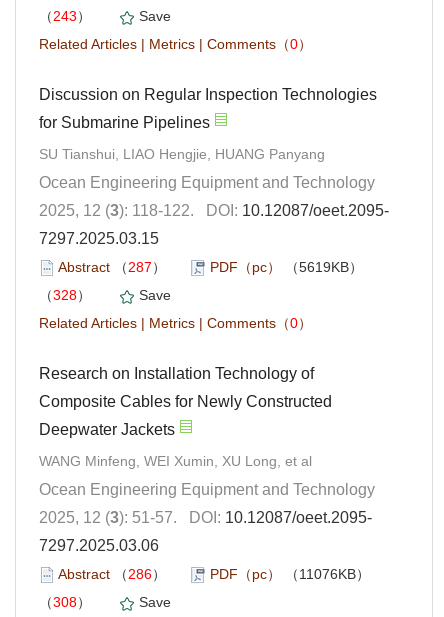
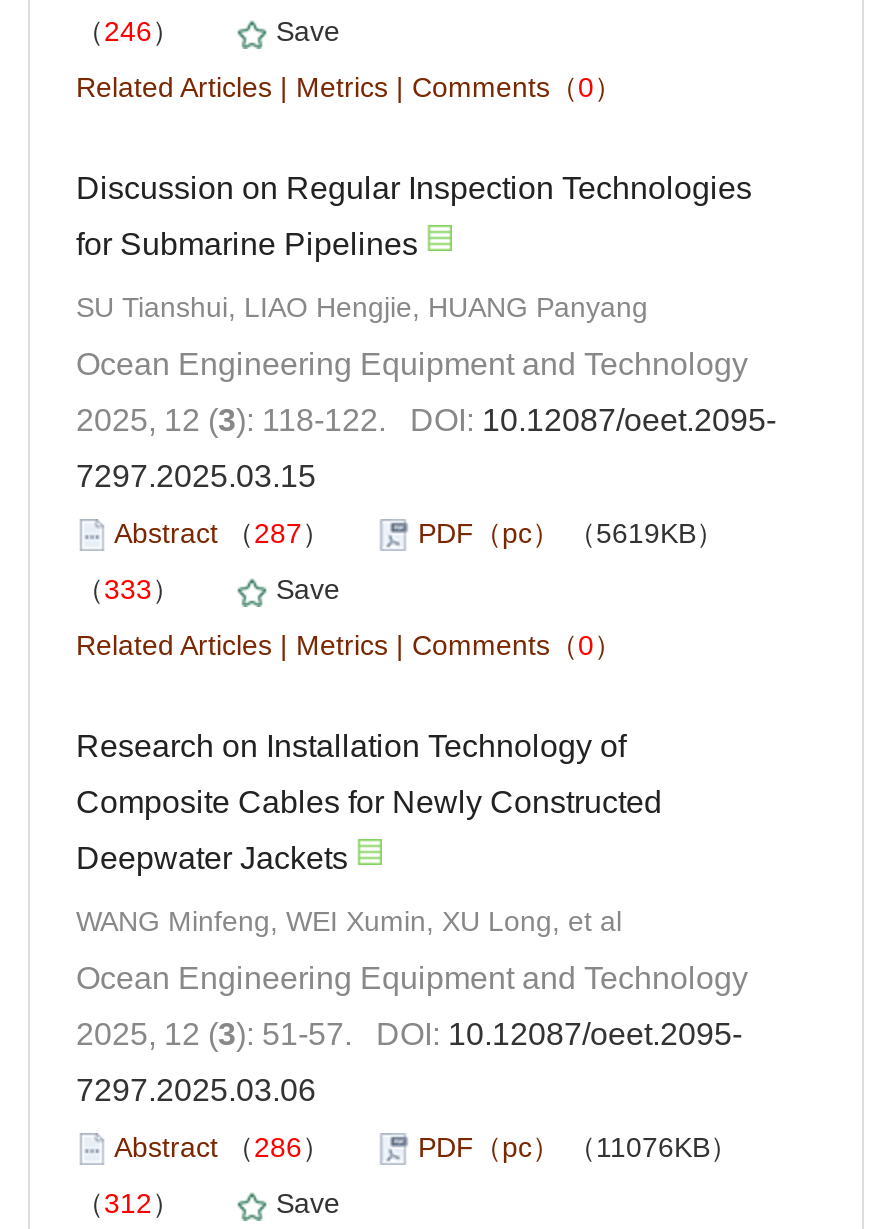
- （243） Save
+ （246） Save

- （328） Save
+ （333） Save

- （308） Save
+ （312） Save
